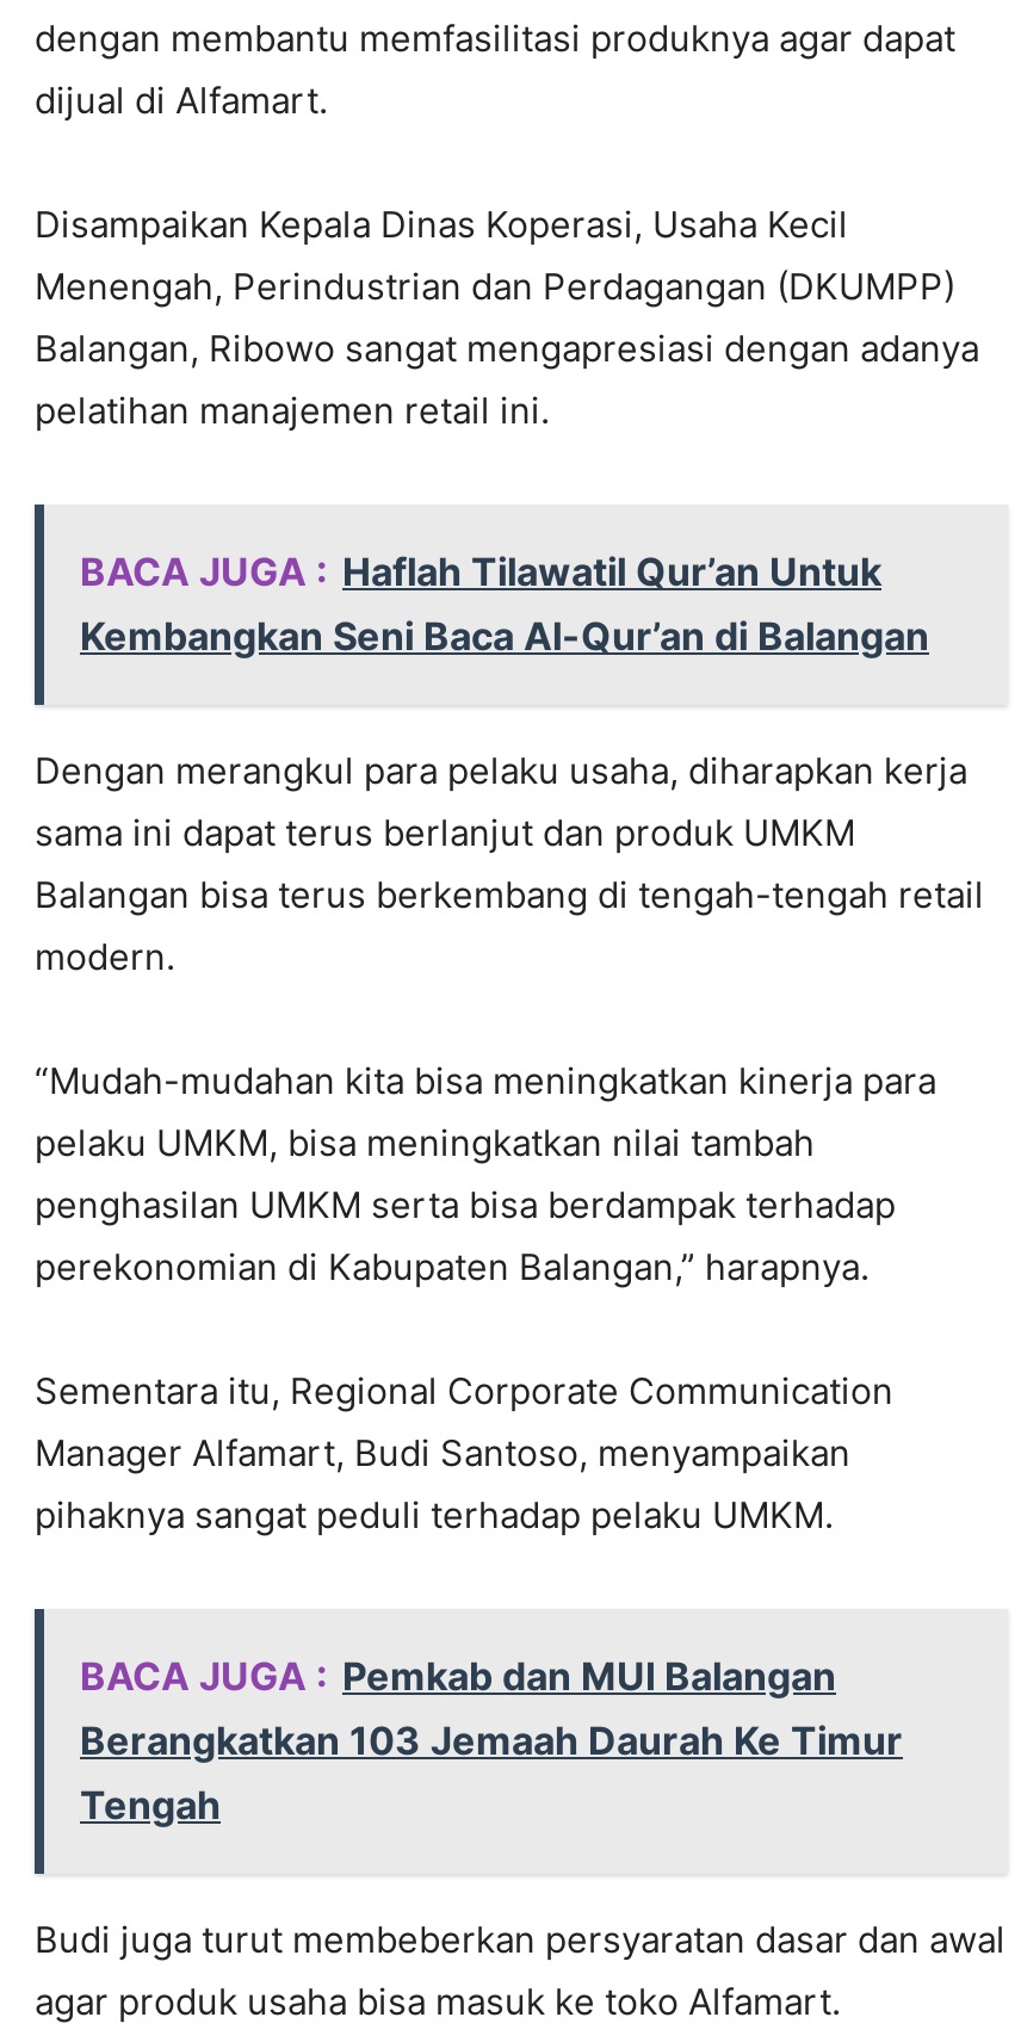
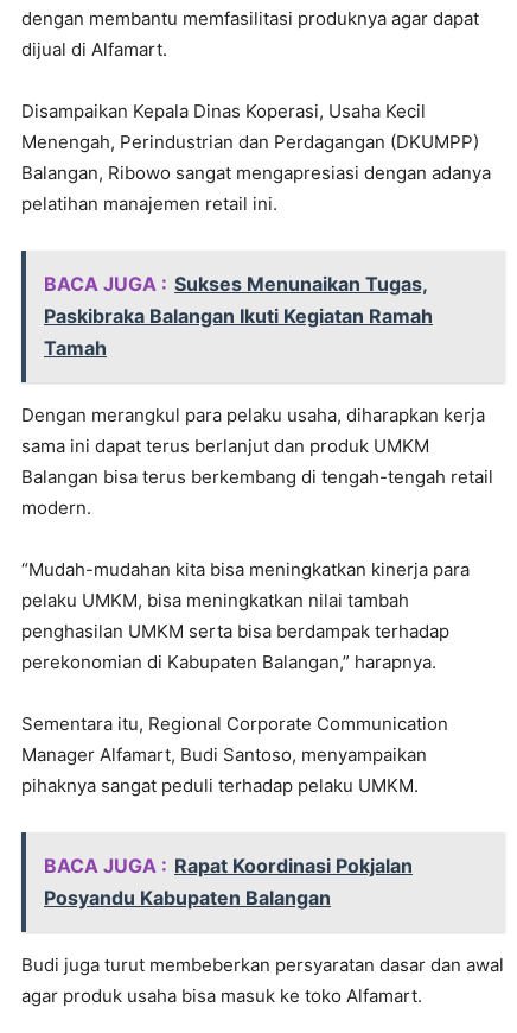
- BACA JUGA : Haflah Tilawatil Qur’an Untuk
- Kembangkan Seni Baca Al-Qur’an di Balangan
+ BACA JUGA : Sukses Menunaikan Tugas,
+ Paskibraka Balangan Ikuti Kegiatan Ramah
+ Tamah

moved down: Dengan merangkul para pelaku usaha, diharapkan kerja | sama ini dapat terus berlanjut dan produk UMKM | Balangan bisa terus berkembang di tengah-tengah retail | ... | Manager Alfamart, Budi Santoso, menyampaikan | pihaknya sangat peduli terhadap pelaku UMKM.

- BACA JUGA : Pemkab dan MUI Balangan
- Berangkatkan 103 Jemaah Daurah Ke Timur
- Tengah
+ BACA JUGA : Rapat Koordinasi Pokjalan
+ Posyandu Kabupaten Balangan
